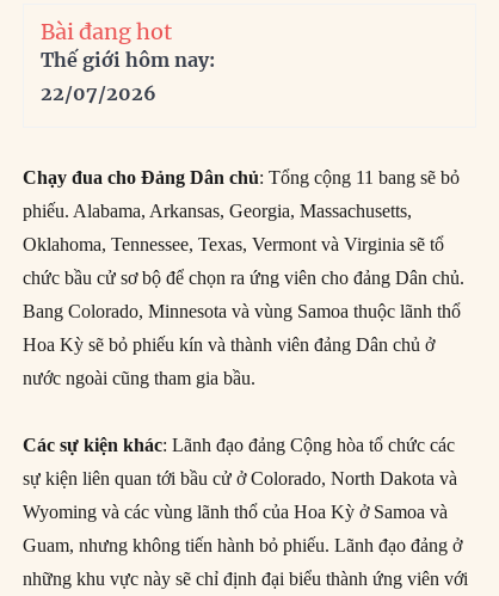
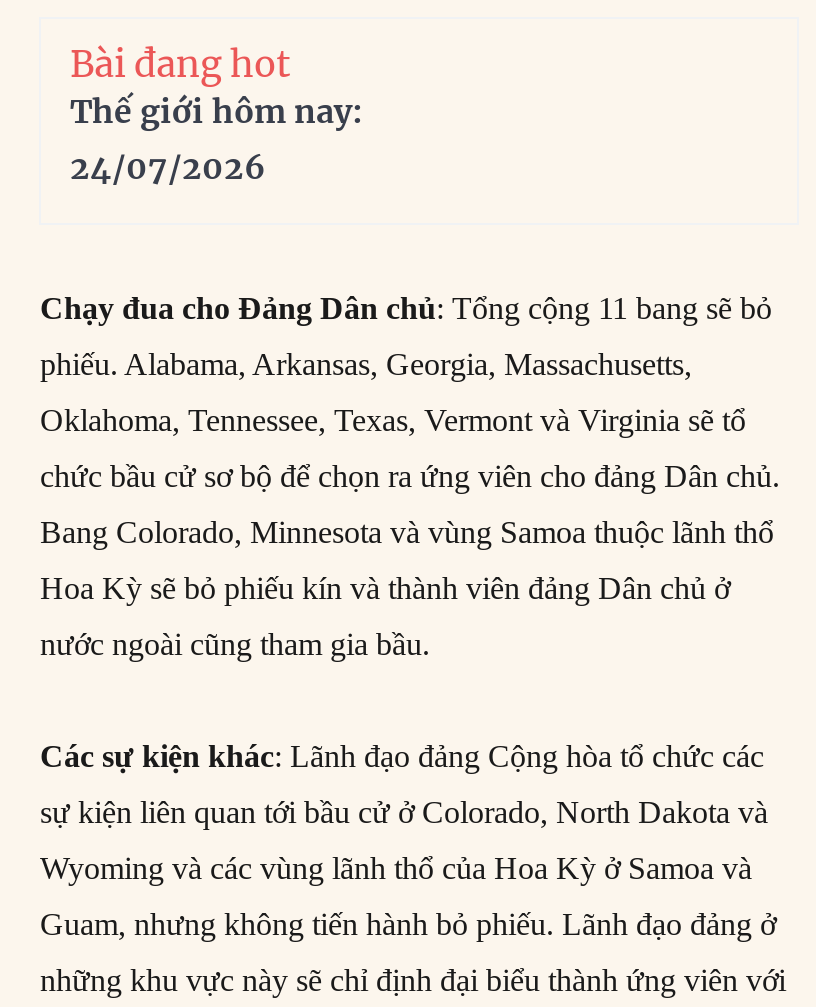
- 22/07/2026
+ 24/07/2026
